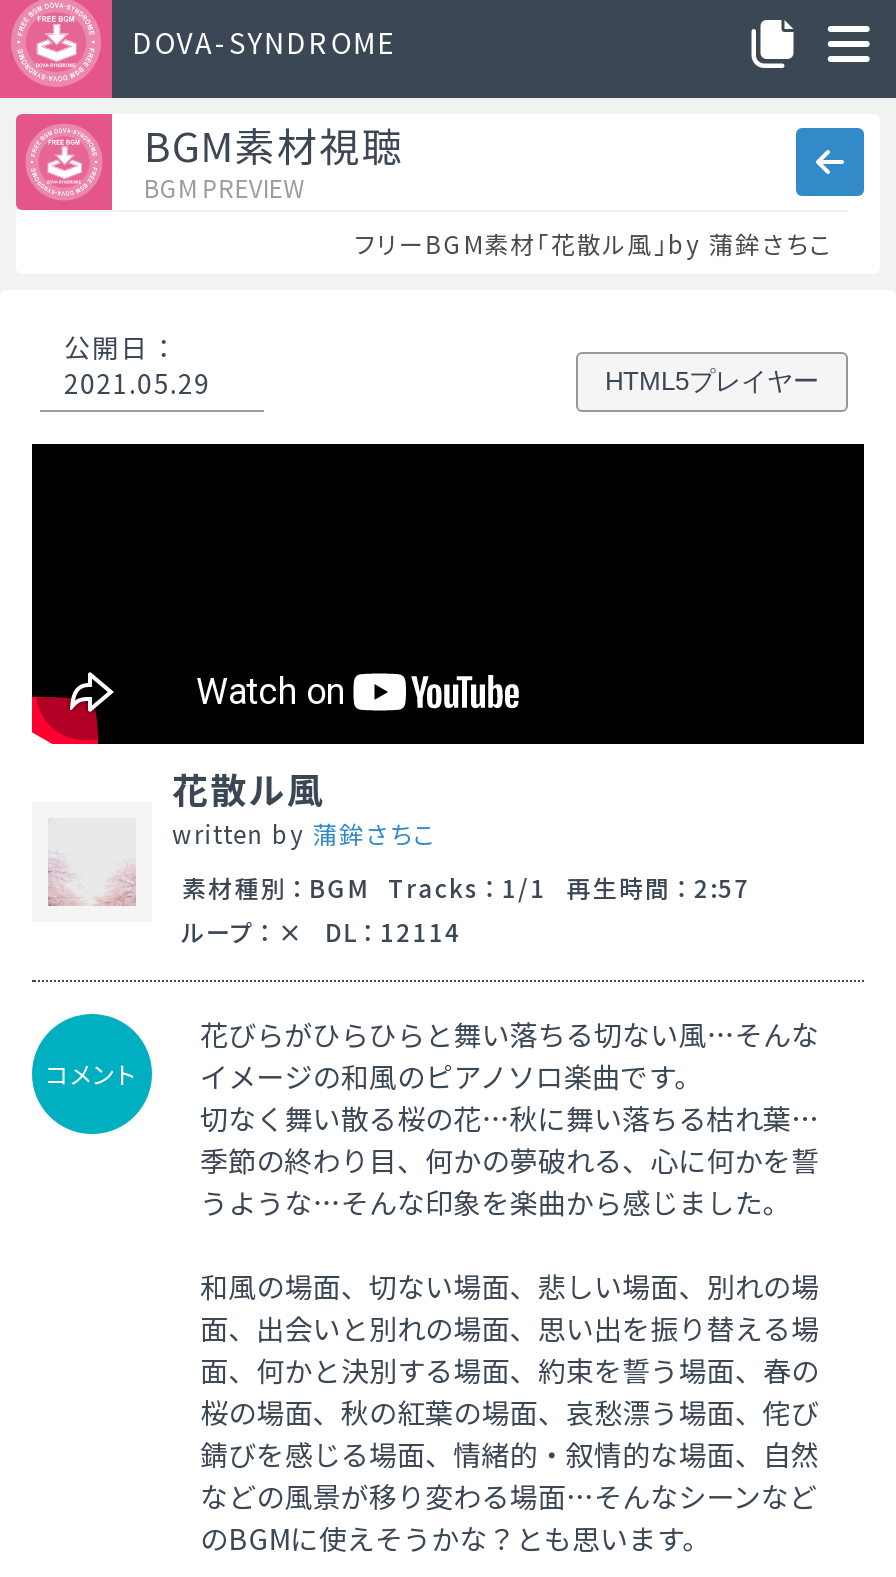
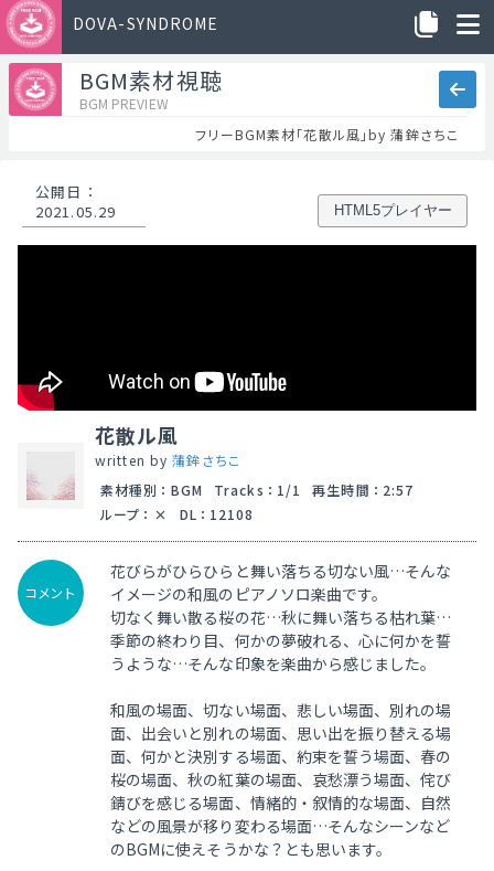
- ループ ： DL ： 12114
+ ループ ： DL ： 12108
